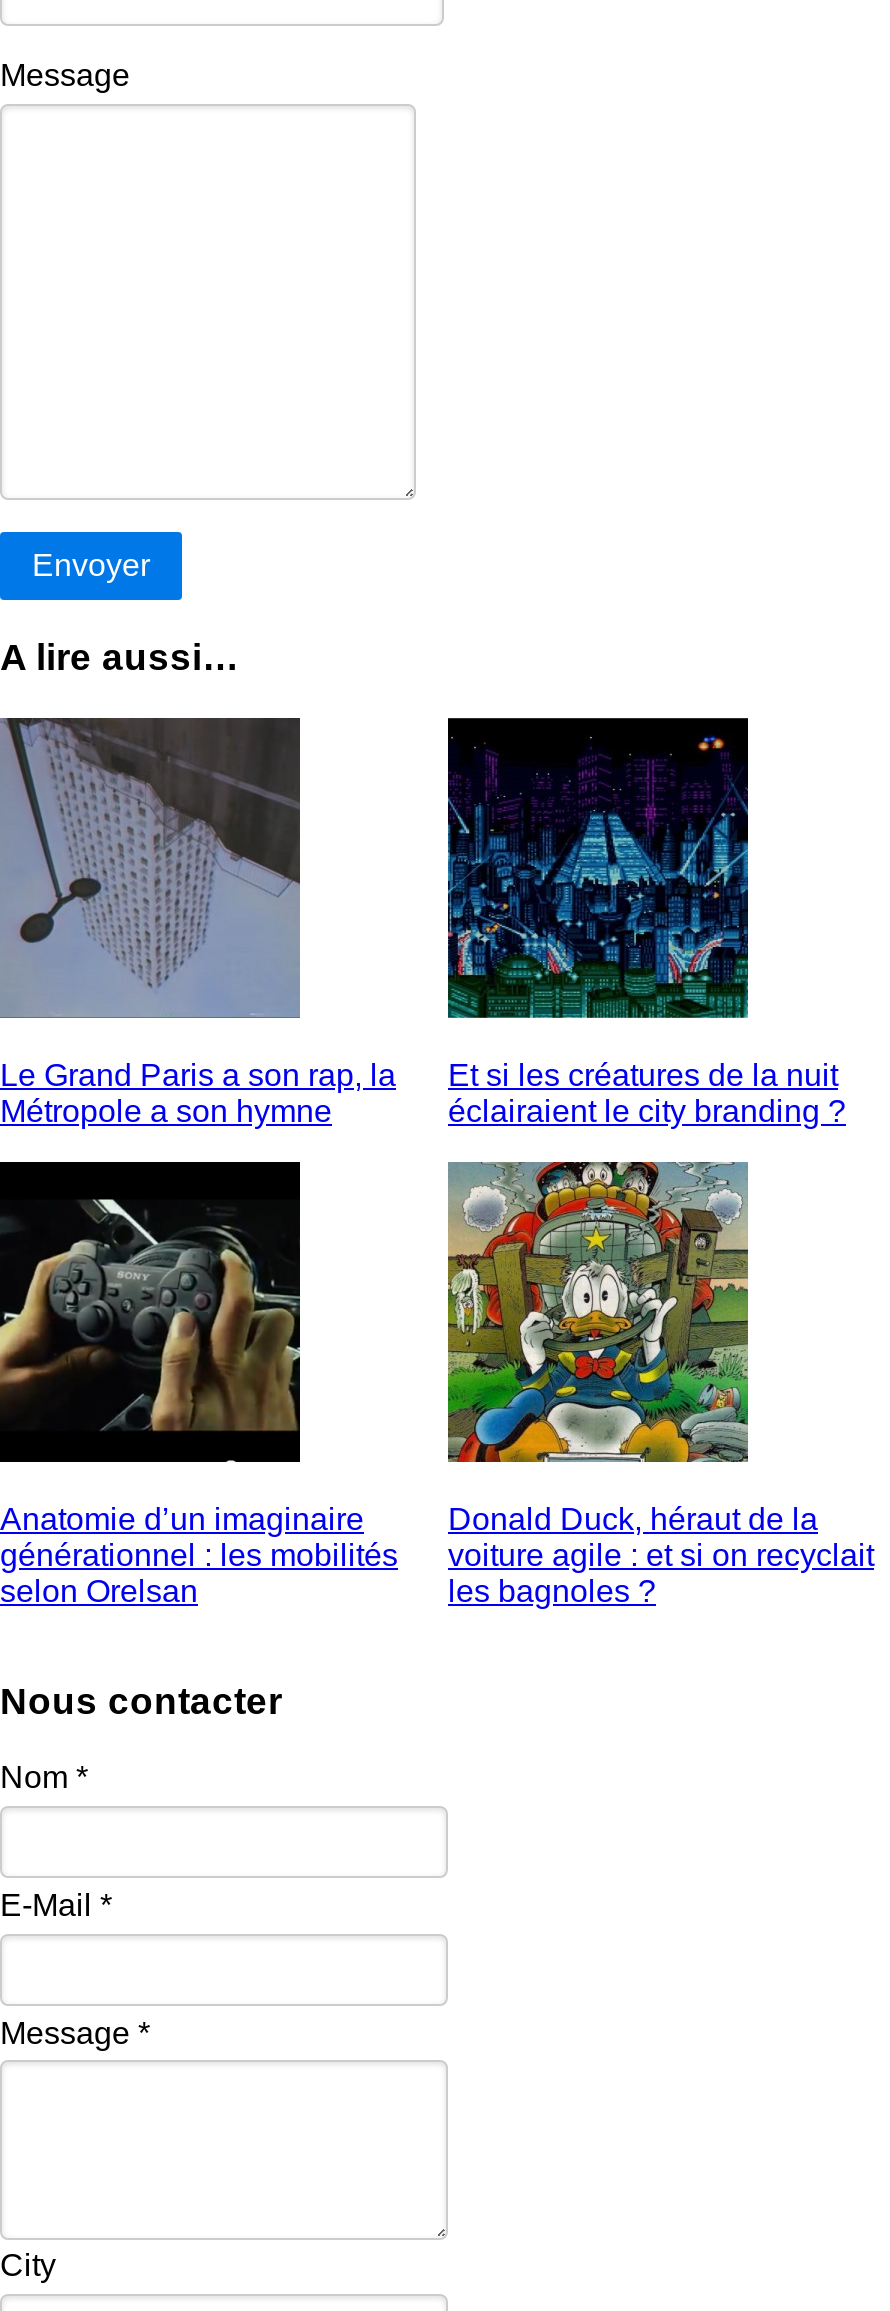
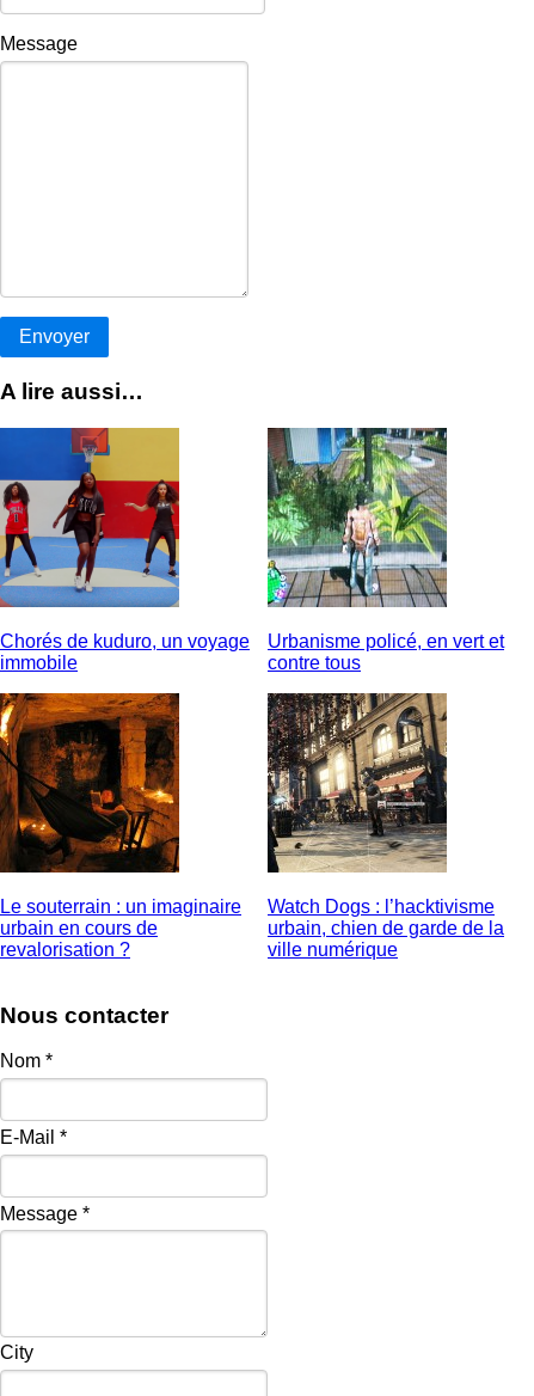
- [image]
- Le Grand Paris a son rap, la
- Métropole a son hymne
+ [image]
+ Chorés de kuduro, un voyage
+ immobile

- [image]
- Et si les créatures de la nuit
- éclairaient le city branding ?
+ [image]
+ Urbanisme policé, en vert et
+ contre tous

- [image]
- Anatomie d’un imaginaire
- générationnel : les mobilités
- selon Orelsan
+ [image]
+ Le souterrain : un imaginaire
+ urbain en cours de
+ revalorisation ?

- [image]
- Donald Duck, héraut de la
- voiture agile : et si on recyclait
- les bagnoles ?
+ [image]
+ Watch Dogs : l’hacktivisme
+ urbain, chien de garde de la
+ ville numérique
